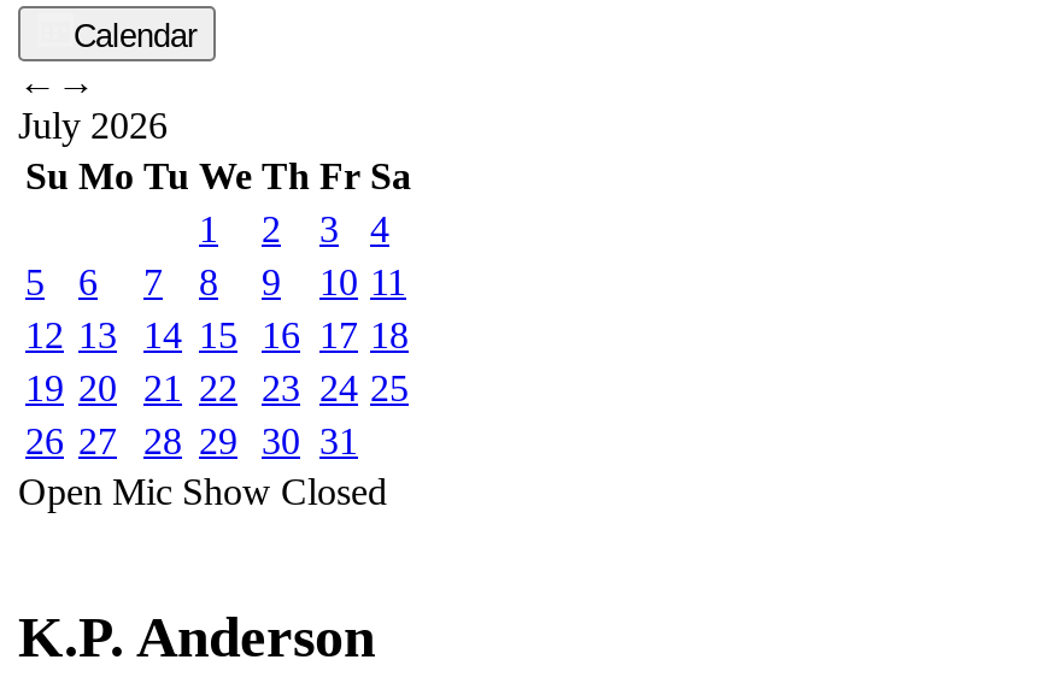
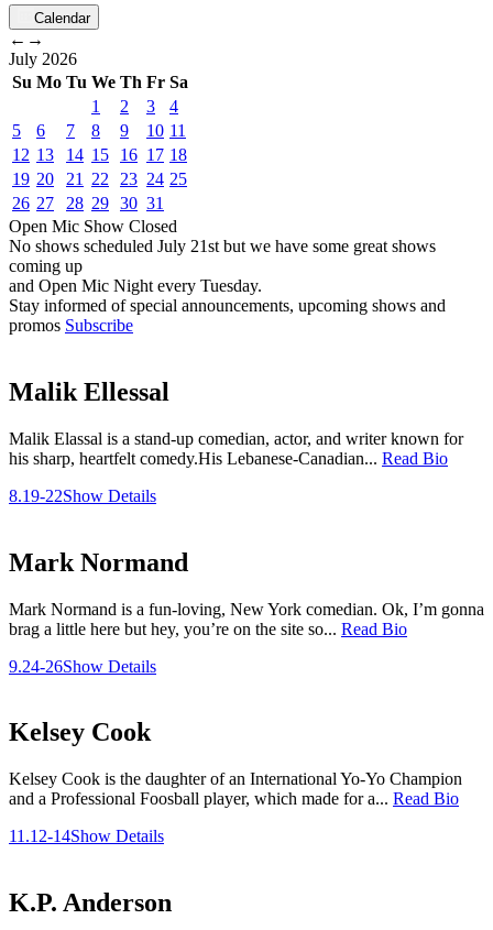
+ No shows scheduled July 21st but we have some great shows
+ coming up
+ and Open Mic Night every Tuesday.
+ Stay informed of special announcements, upcoming shows and
+ promos Subscribe
+ Malik Ellessal
+ Malik Elassal is a stand-up comedian, actor, and writer known for
+ his sharp, heartfelt comedy.His Lebanese-Canadian... Read Bio
+ 8.19-22Show Details
+ Mark Normand
+ Mark Normand is a fun-loving, New York comedian. Ok, I’m gonna
+ brag a little here but hey, you’re on the site so... Read Bio
+ 9.24-26Show Details
+ Kelsey Cook
+ Kelsey Cook is the daughter of an International Yo-Yo Champion
+ and a Professional Foosball player, which made for a... Read Bio
+ 11.12-14Show Details
